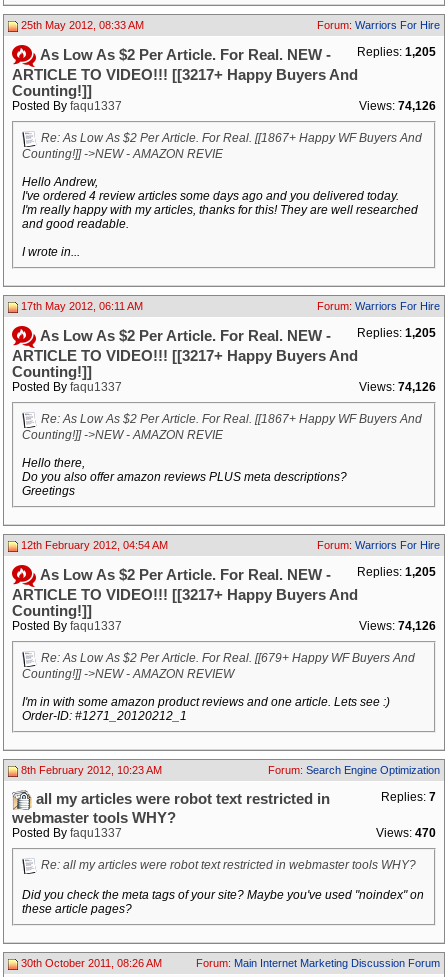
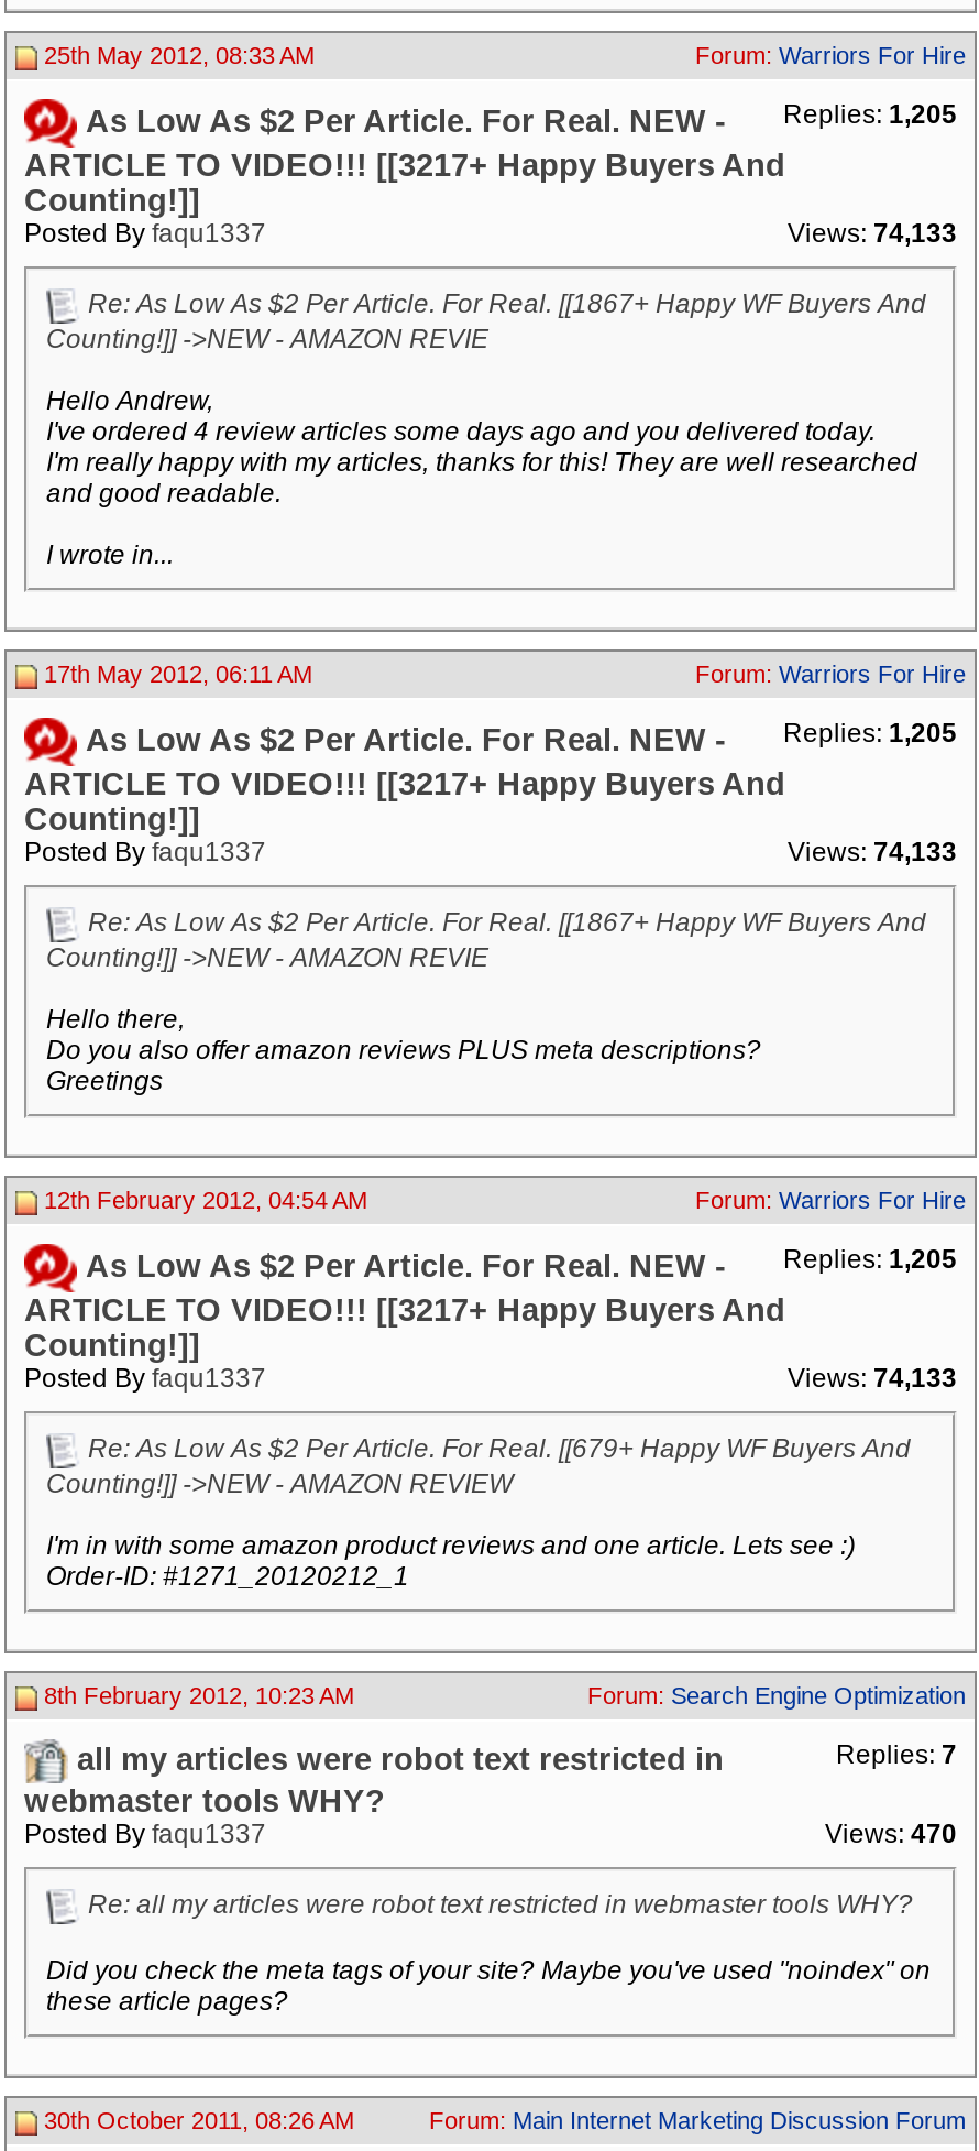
- Views: 74,126
+ Views: 74,133

- Views: 74,126
+ Views: 74,133

- Views: 74,126
+ Views: 74,133
